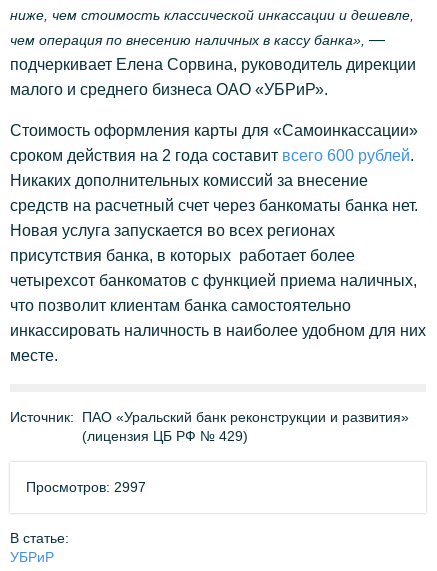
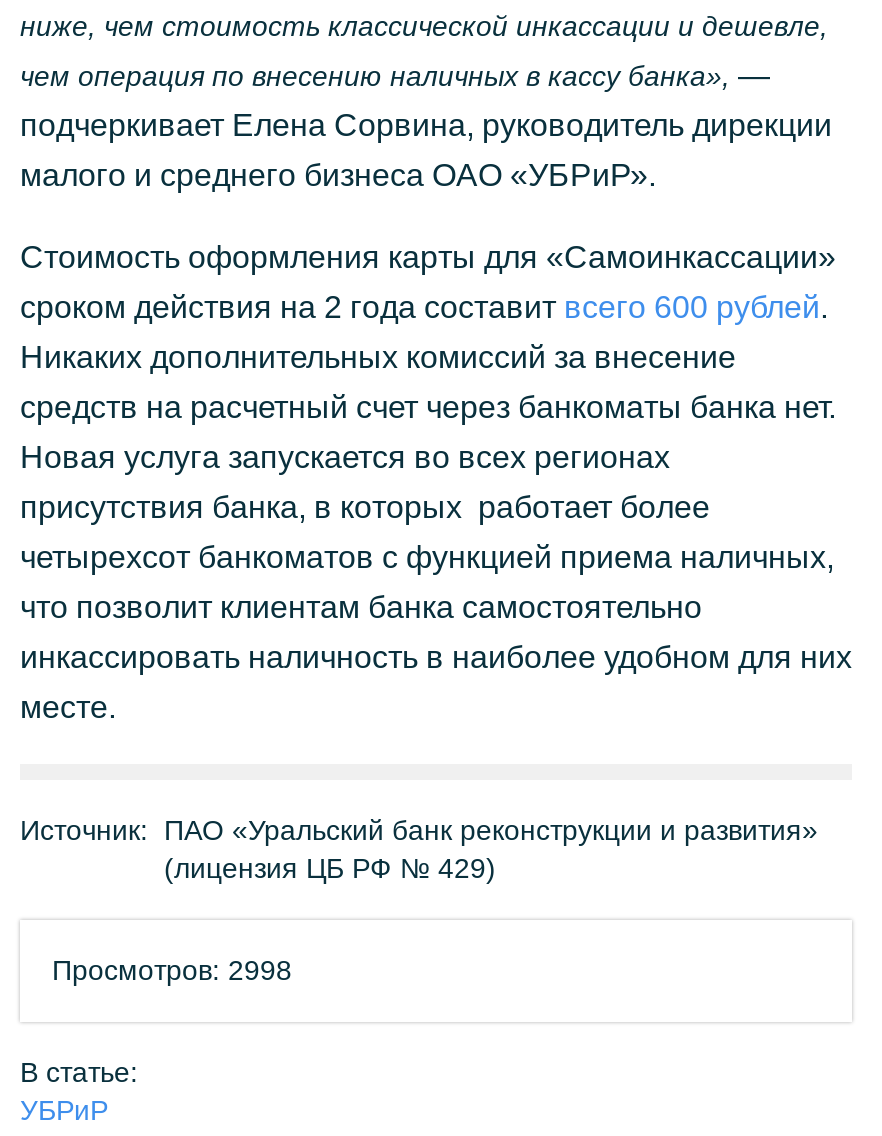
- Просмотров: 2997
+ Просмотров: 2998
